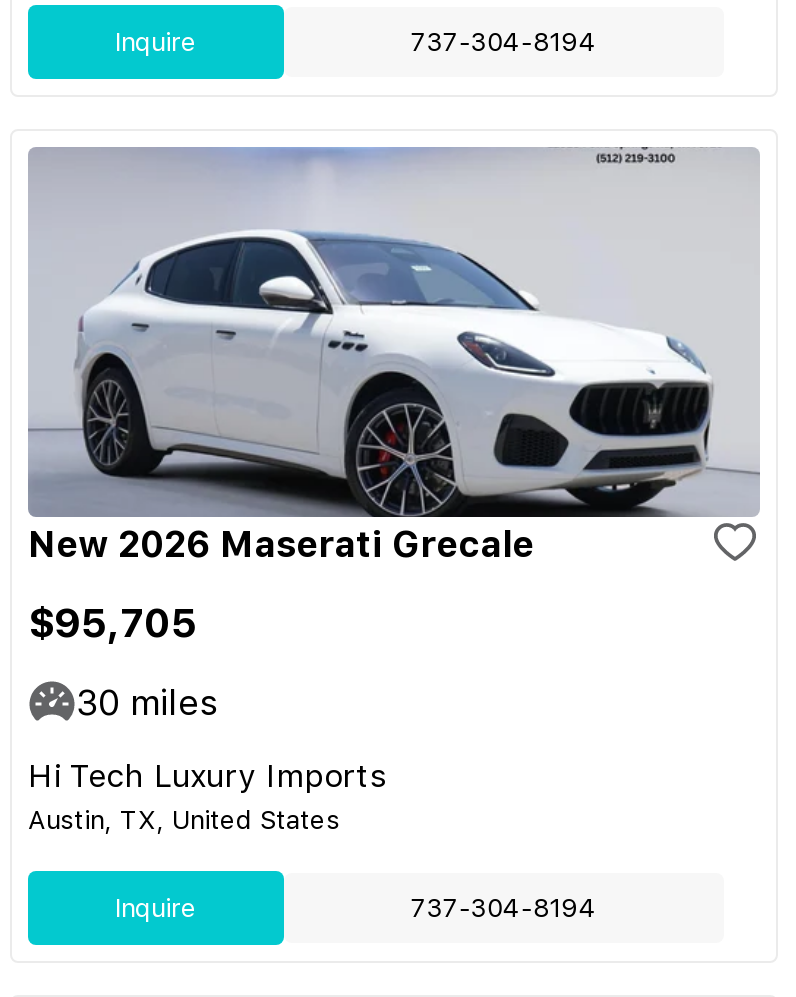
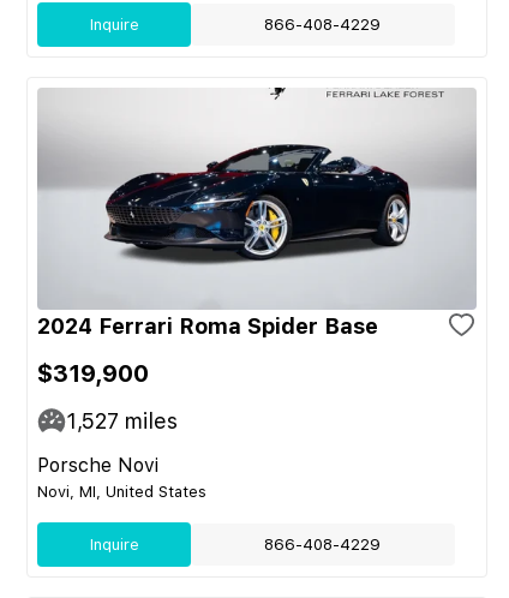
- 737-304-8194
+ 866-408-4229

- [image]
- New 2026 Maserati Grecale
+ [image]
+ 2024 Ferrari Roma Spider Base

- $95,705
+ $319,900

- 30 miles
+ 1,527 miles

- Hi Tech Luxury Imports
- Austin, TX, United States
+ Porsche Novi
+ Novi, MI, United States

- 737-304-8194
+ 866-408-4229
